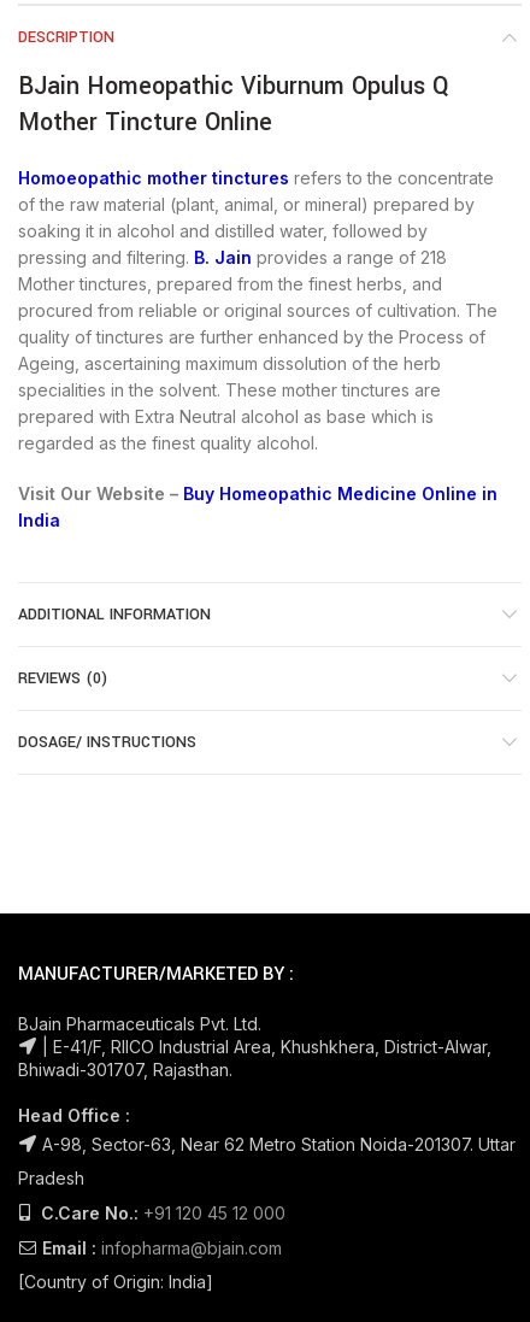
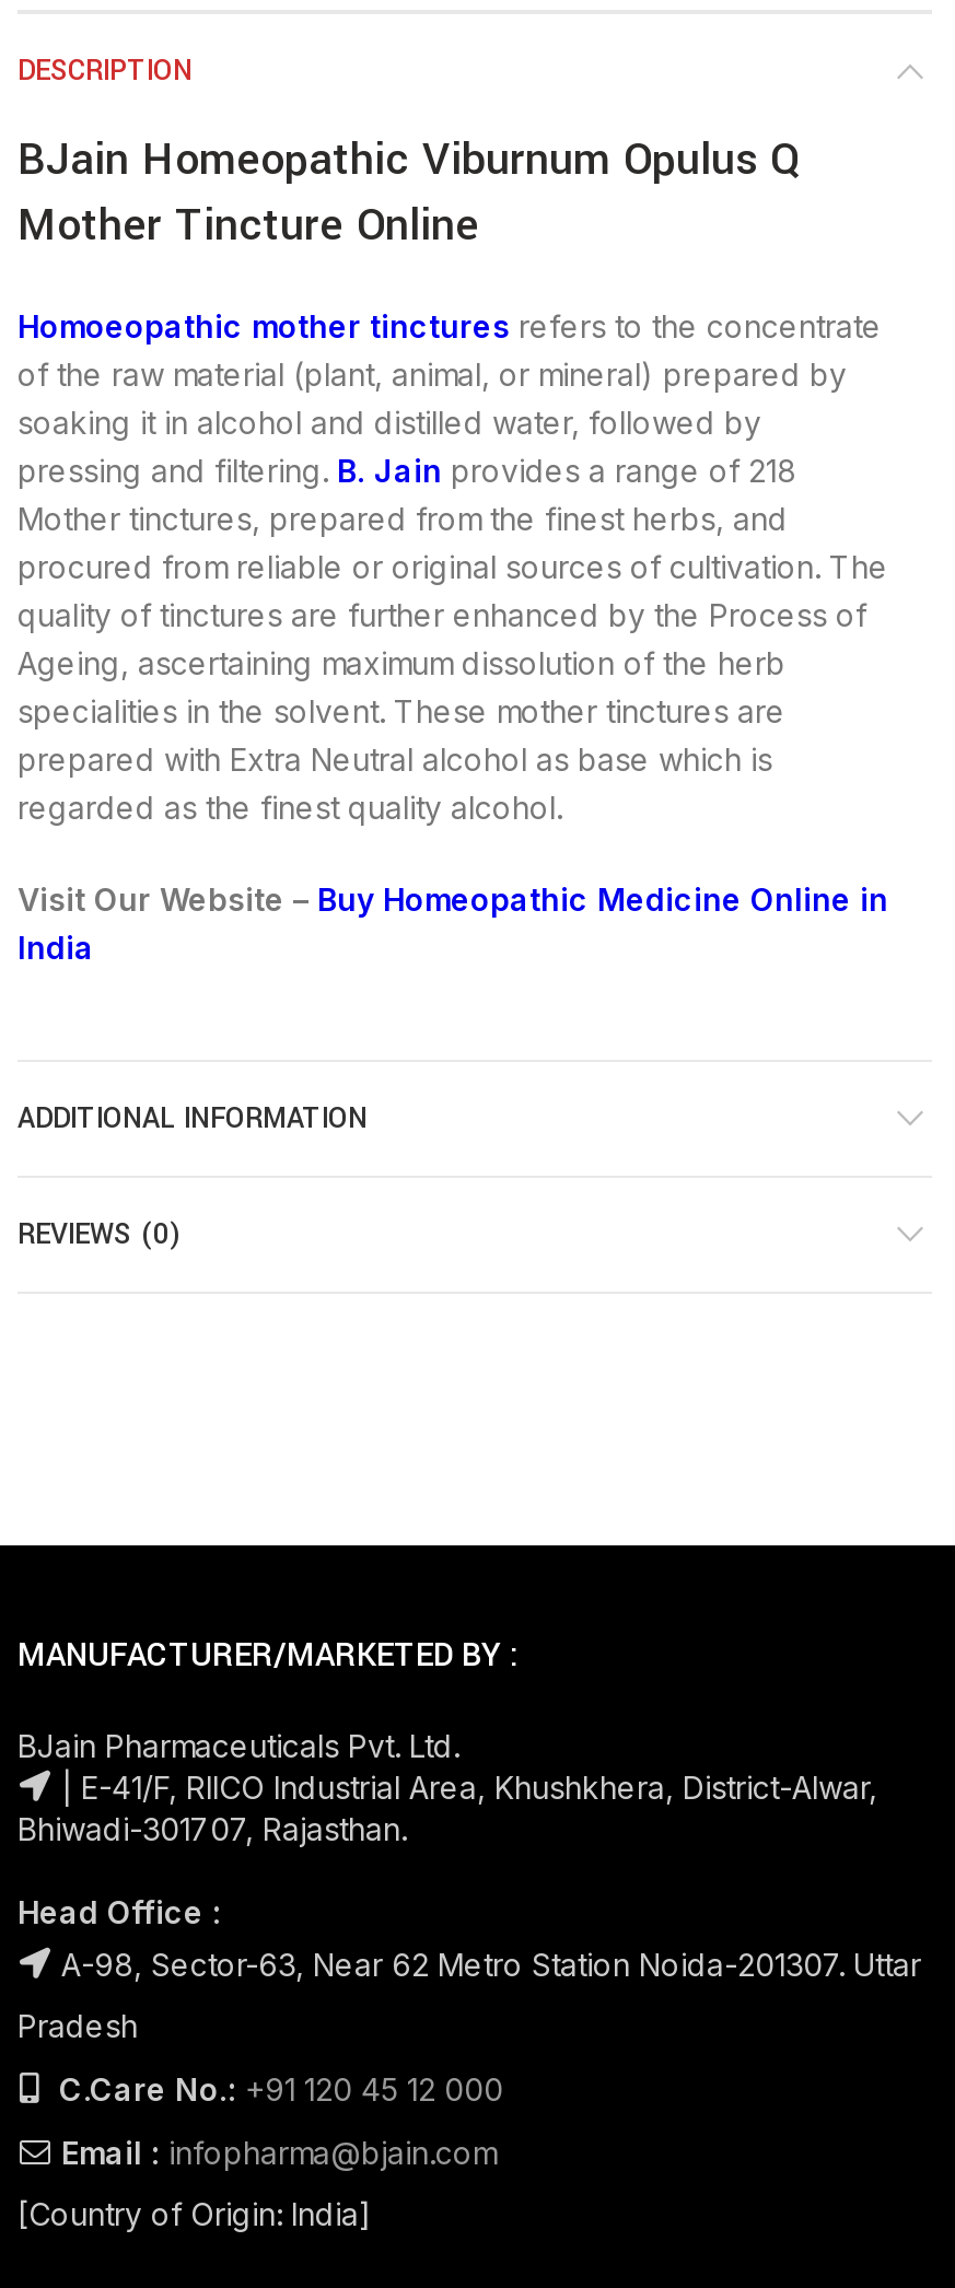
- DOSAGE/ INSTRUCTIONS
